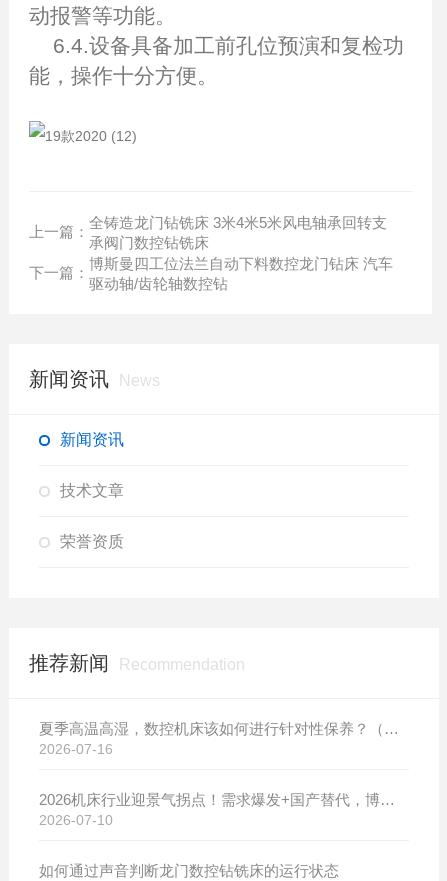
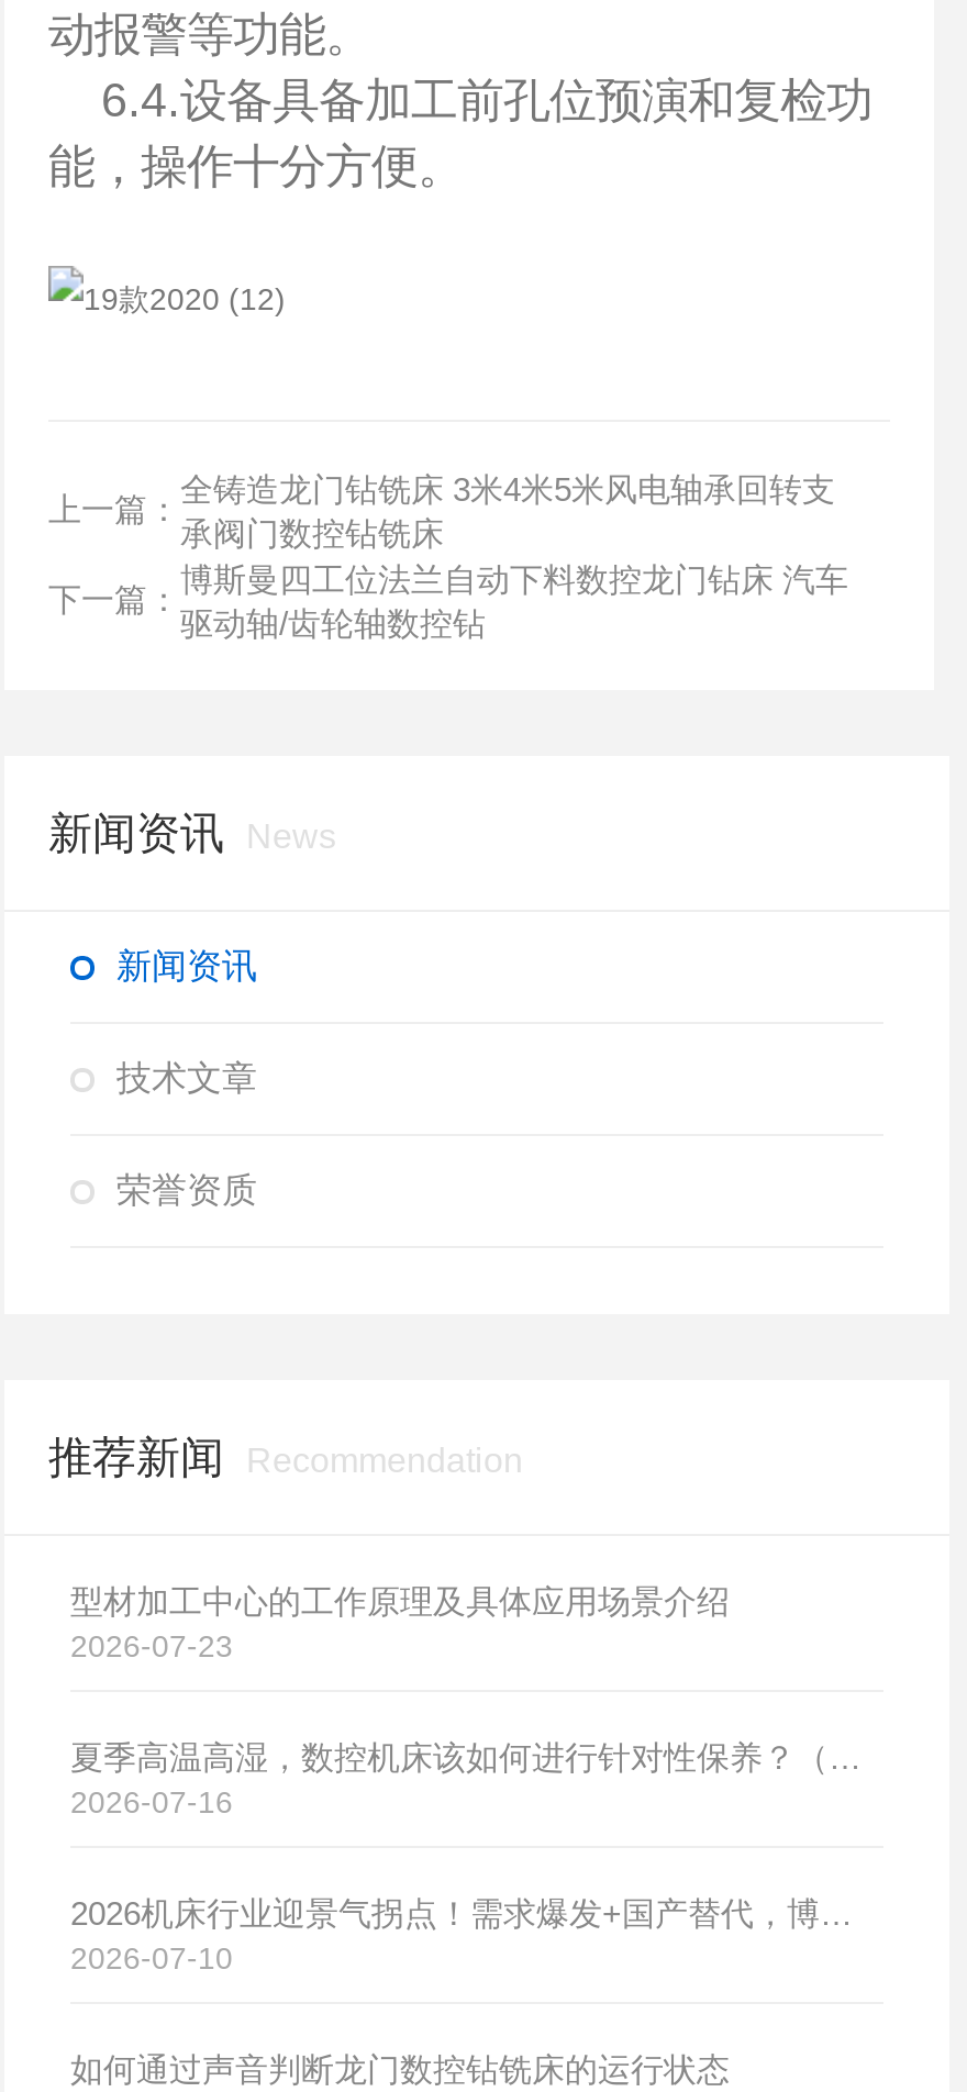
+ 型材加工中心的工作原理及具体应用场景介绍
+ 2026-07-23
